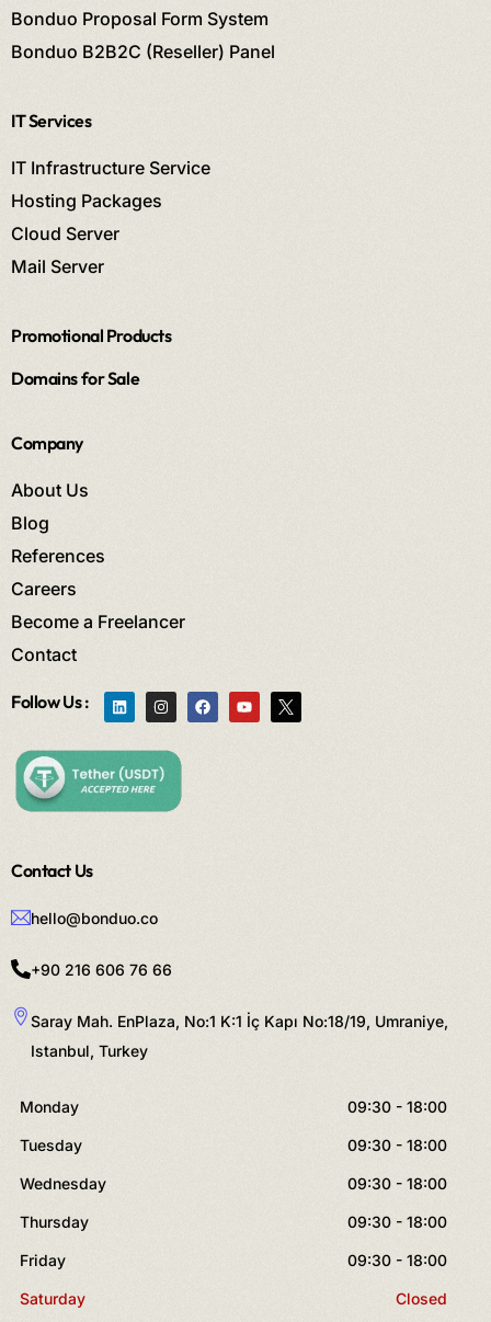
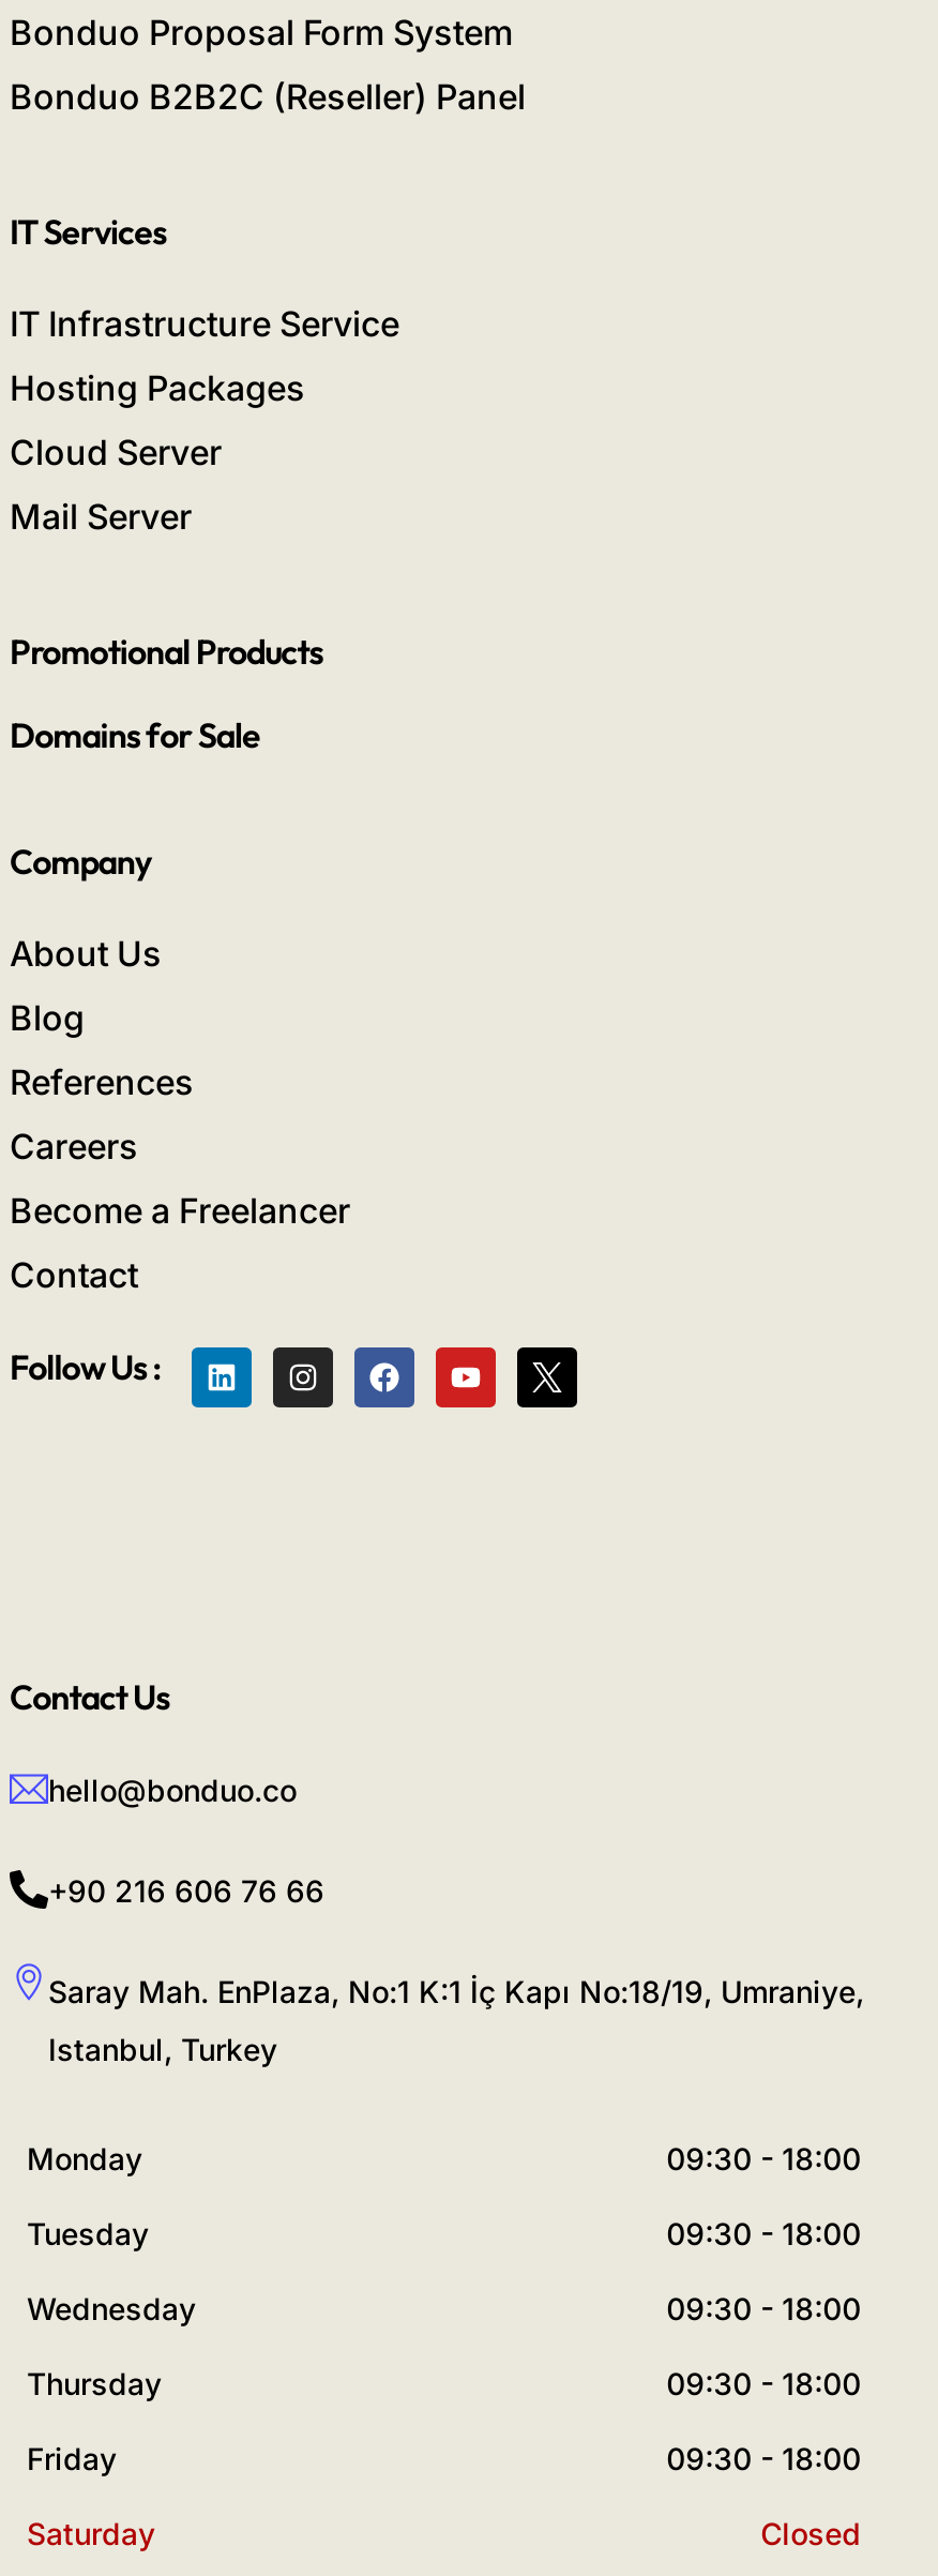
- [image]
